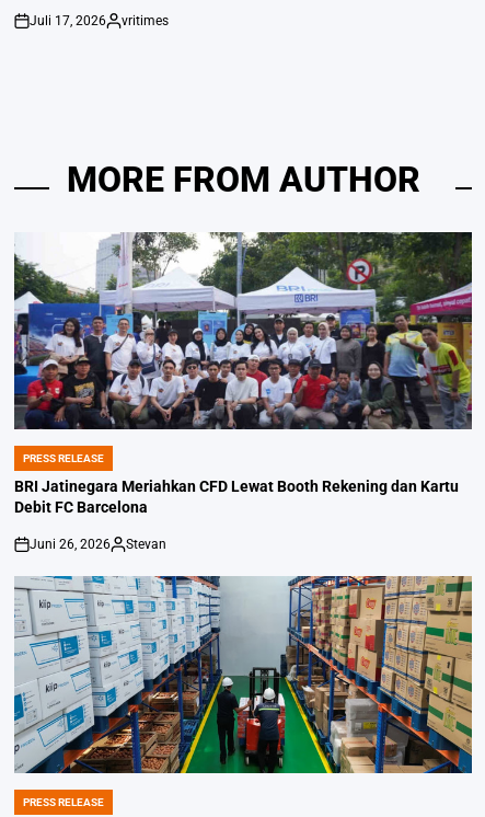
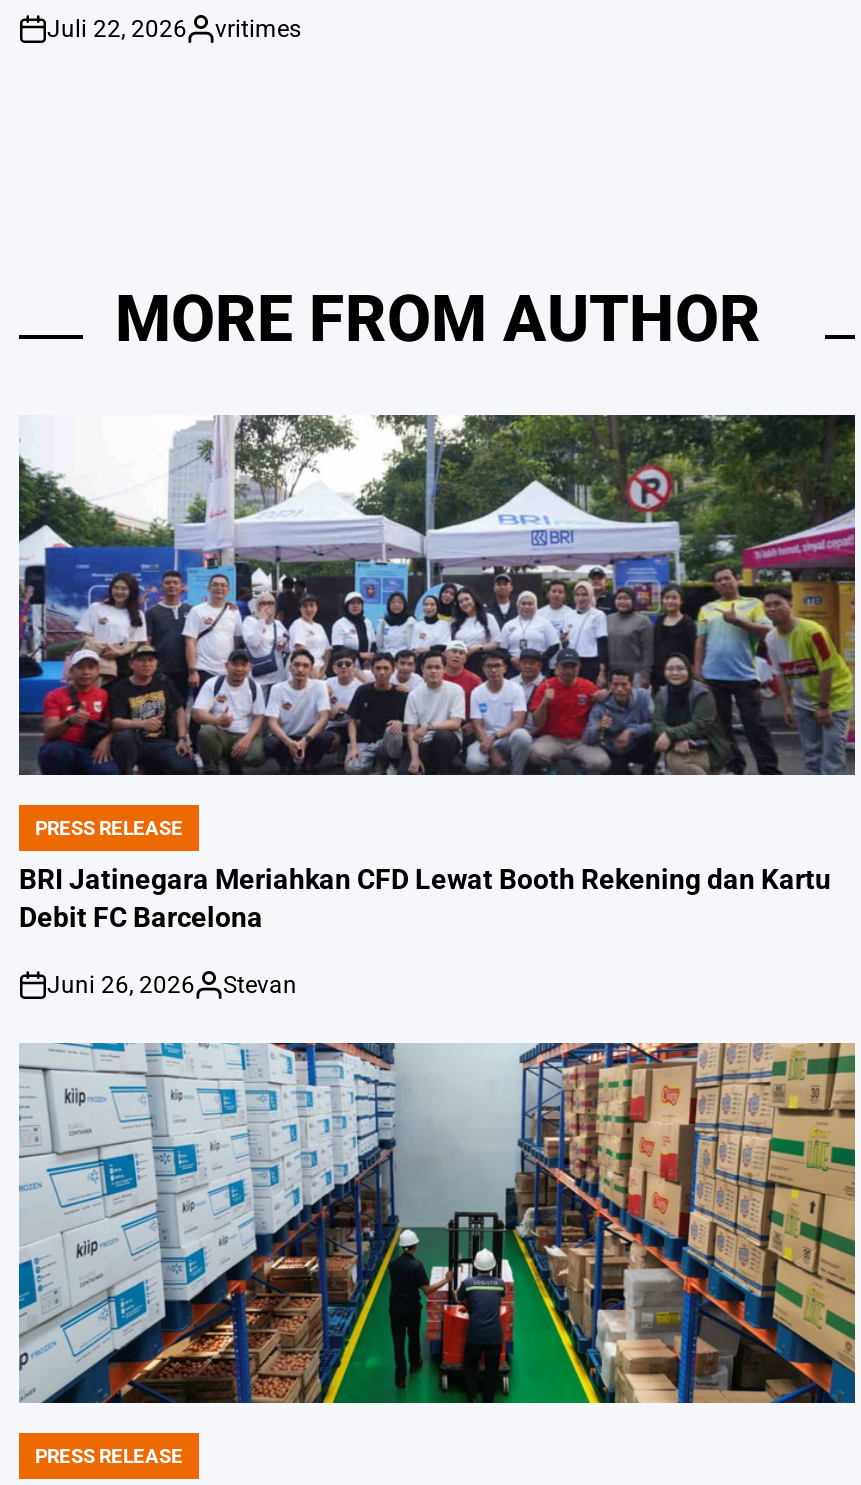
- Juli 17, 2026 vritimes
+ Juli 22, 2026 vritimes
